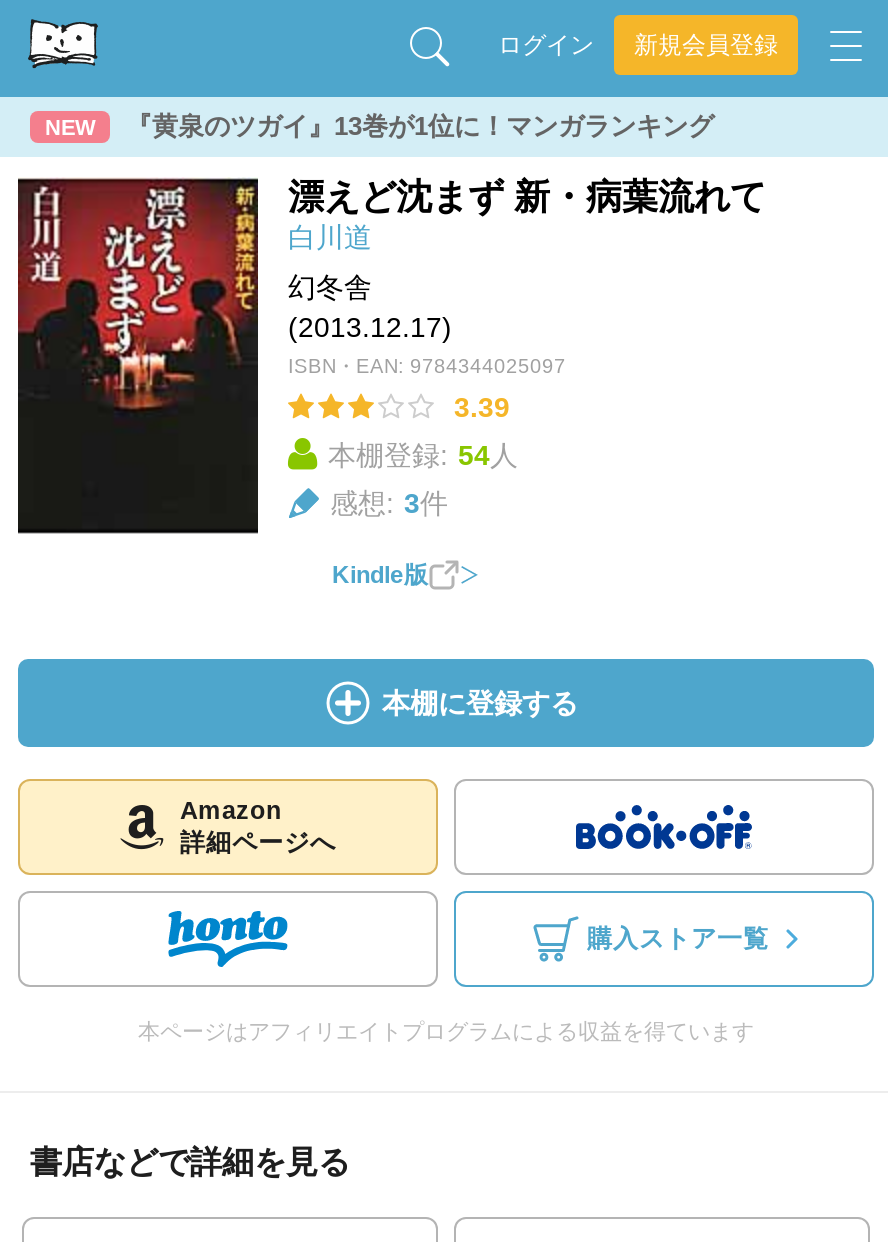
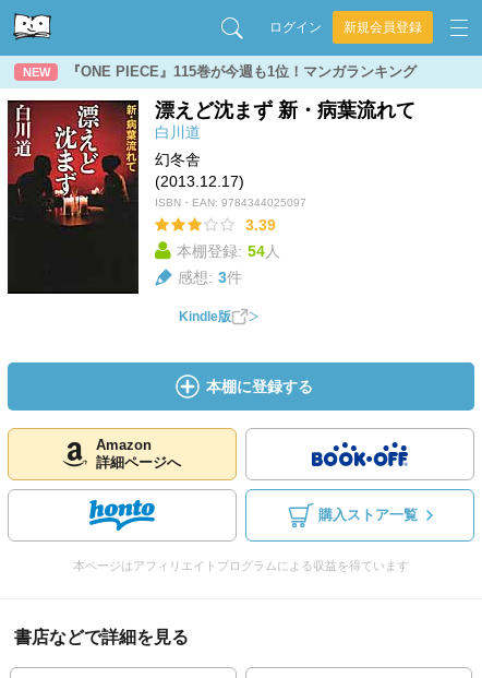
- 『黄泉のツガイ』13巻が1位に！マンガランキング
+ 『ONE PIECE』115巻が今週も1位！マンガランキング
